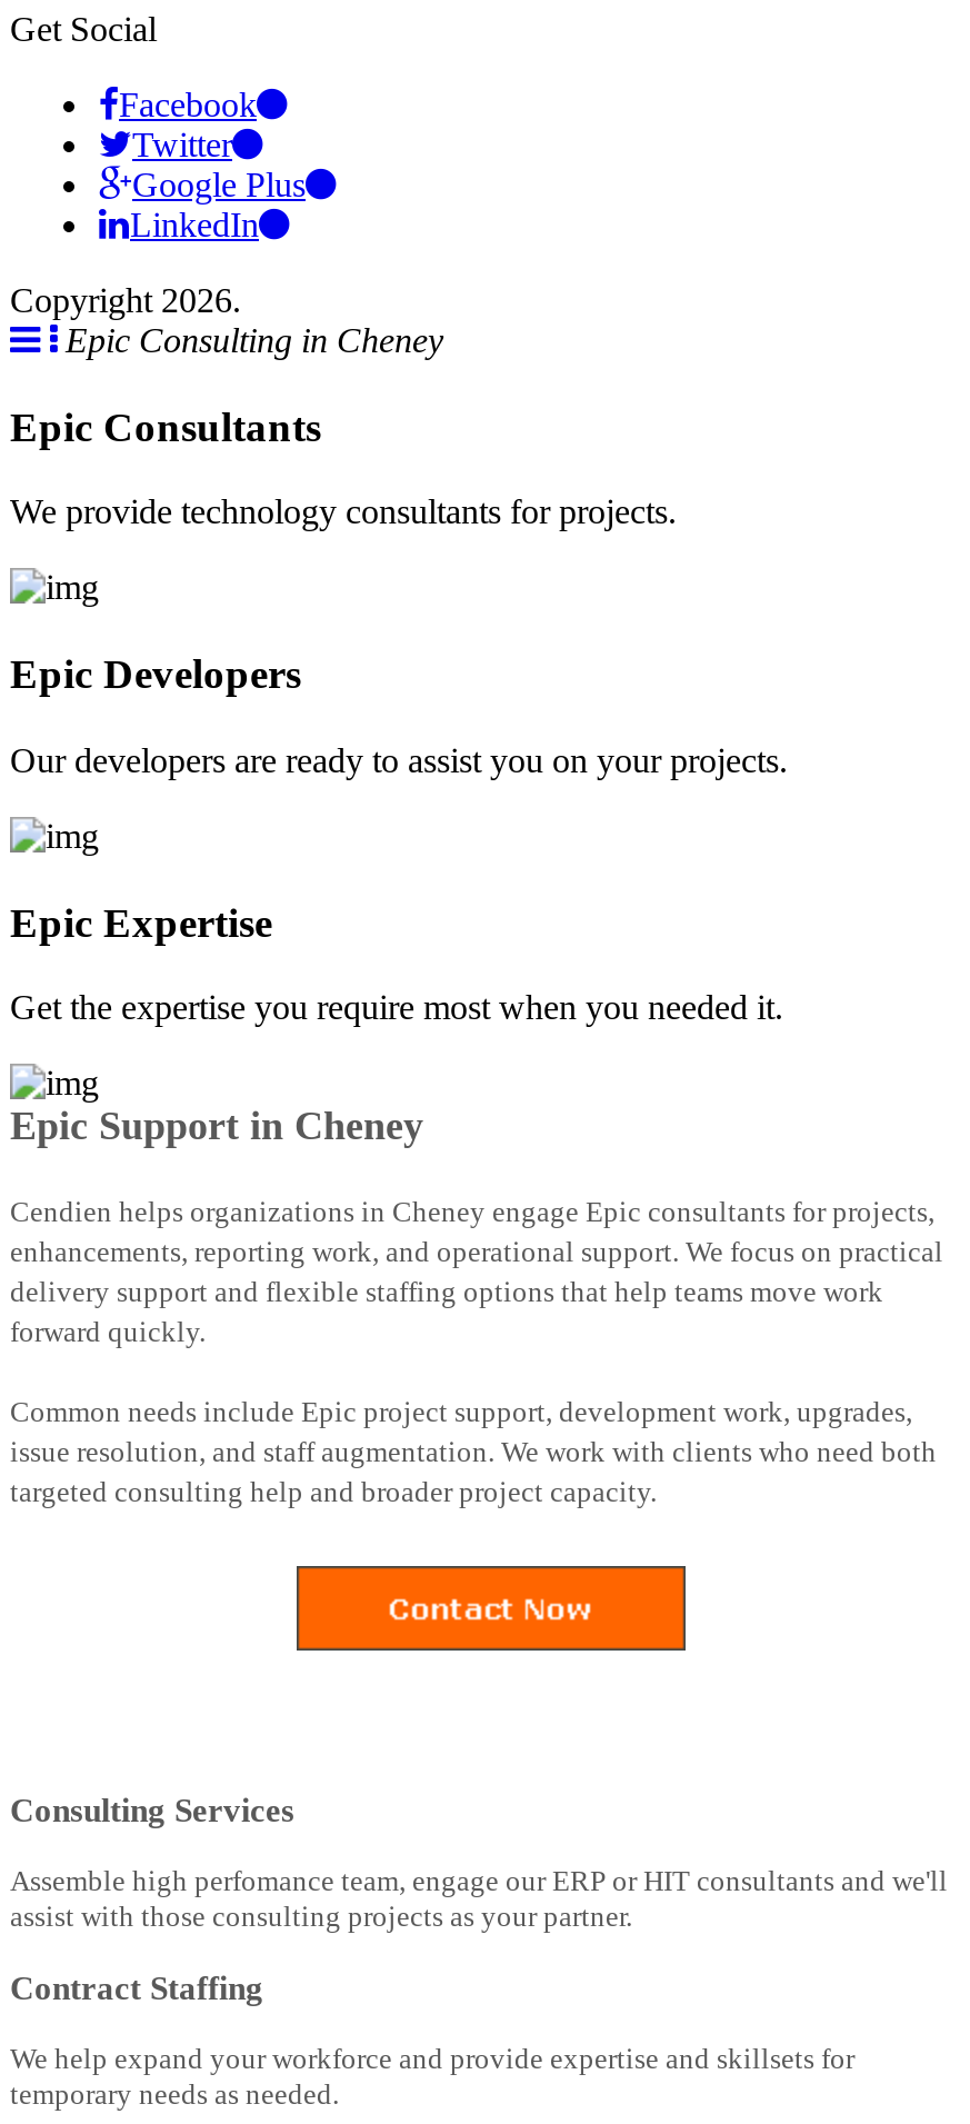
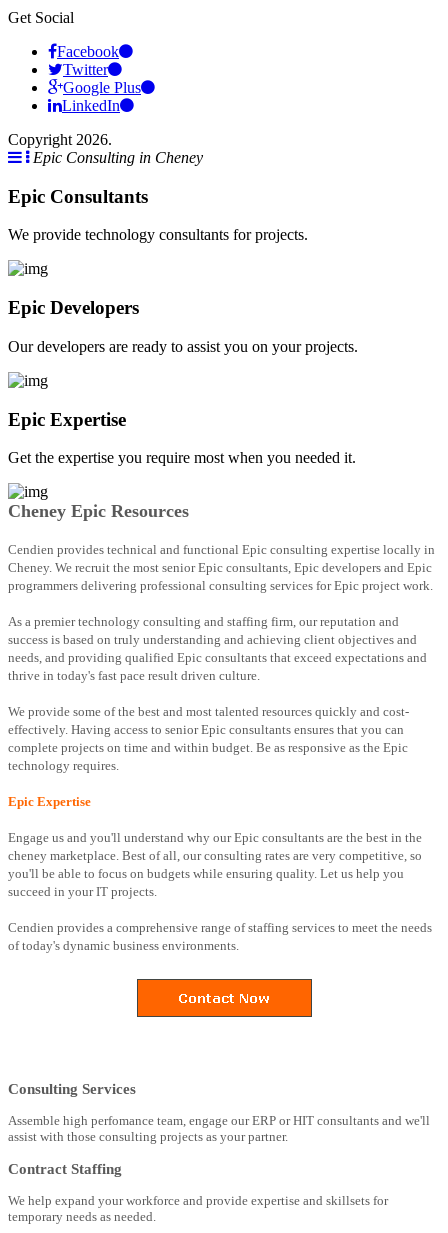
- Epic Support in Cheney
- Cendien helps organizations in Cheney engage Epic consultants for projects,
- enhancements, reporting work, and operational support. We focus on practical
- delivery support and flexible staffing options that help teams move work
- forward quickly.
- Common needs include Epic project support, development work, upgrades,
- issue resolution, and staff augmentation. We work with clients who need both
- targeted consulting help and broader project capacity.
+ Cheney Epic Resources
+ Cendien provides technical and functional Epic consulting expertise locally in
+ Cheney. We recruit the most senior Epic consultants, Epic developers and Epic
+ programmers delivering professional consulting services for Epic project work.
+ As a premier technology consulting and staffing firm, our reputation and
+ success is based on truly understanding and achieving client objectives and
+ needs, and providing qualified Epic consultants that exceed expectations and
+ thrive in today's fast pace result driven culture.
+ We provide some of the best and most talented resources quickly and cost-
+ effectively. Having access to senior Epic consultants ensures that you can
+ complete projects on time and within budget. Be as responsive as the Epic
+ technology requires.
+ Epic Expertise
+ Engage us and you'll understand why our Epic consultants are the best in the
+ cheney marketplace. Best of all, our consulting rates are very competitive, so
+ you'll be able to focus on budgets while ensuring quality. Let us help you
+ succeed in your IT projects.
+ Cendien provides a comprehensive range of staffing services to meet the needs
+ of today's dynamic business environments.
